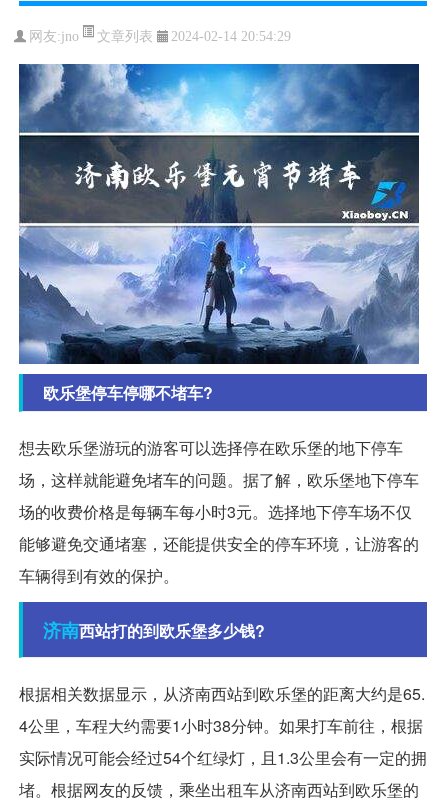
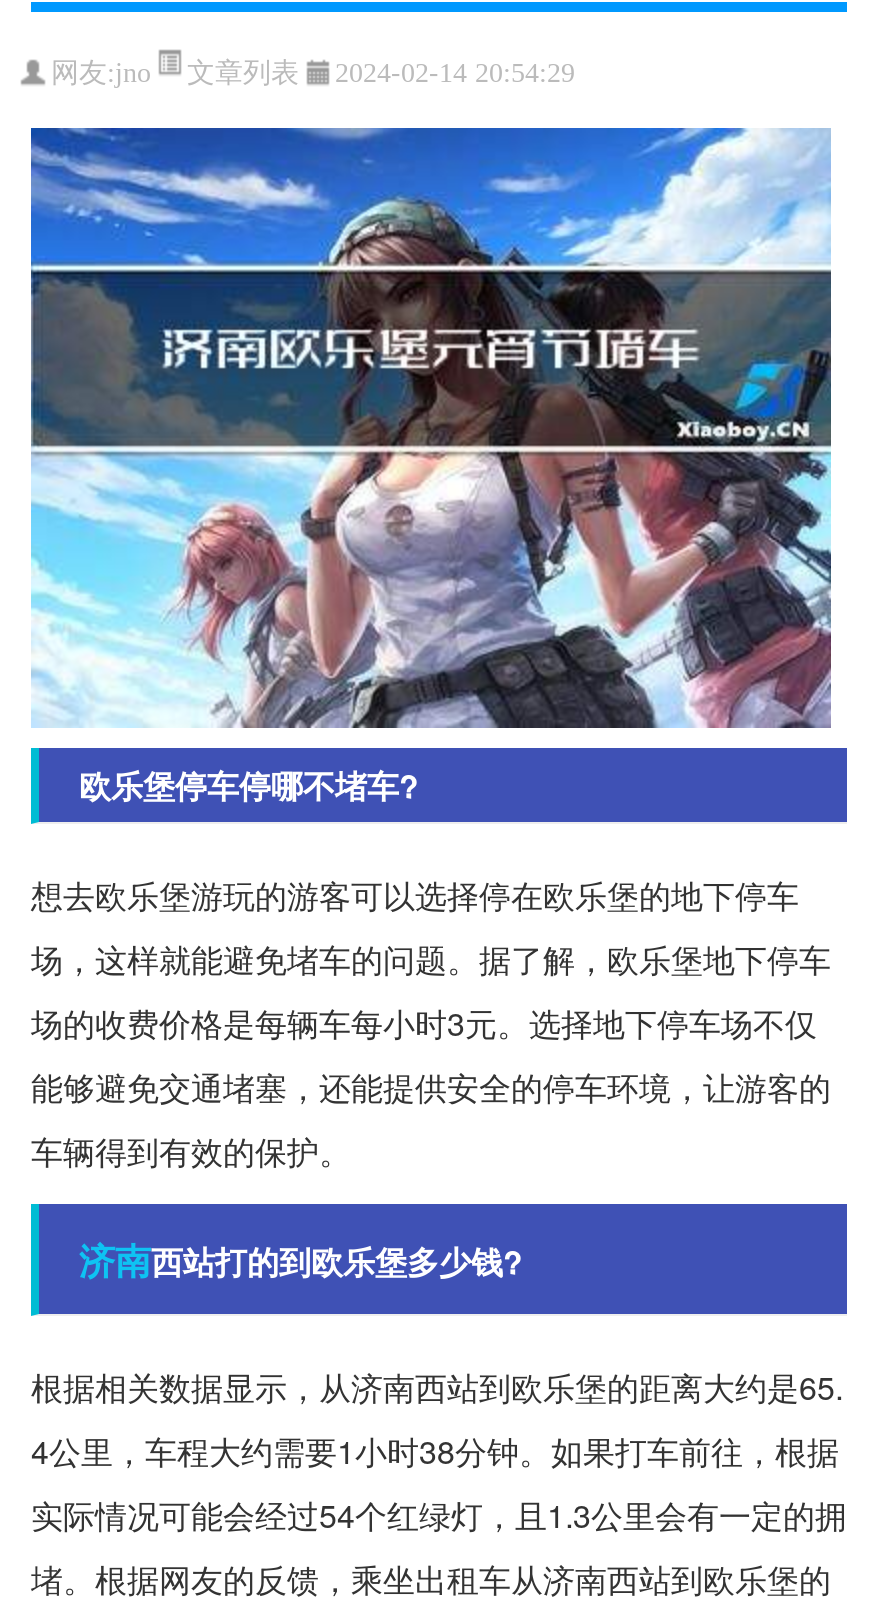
- [image]
+ [image]
